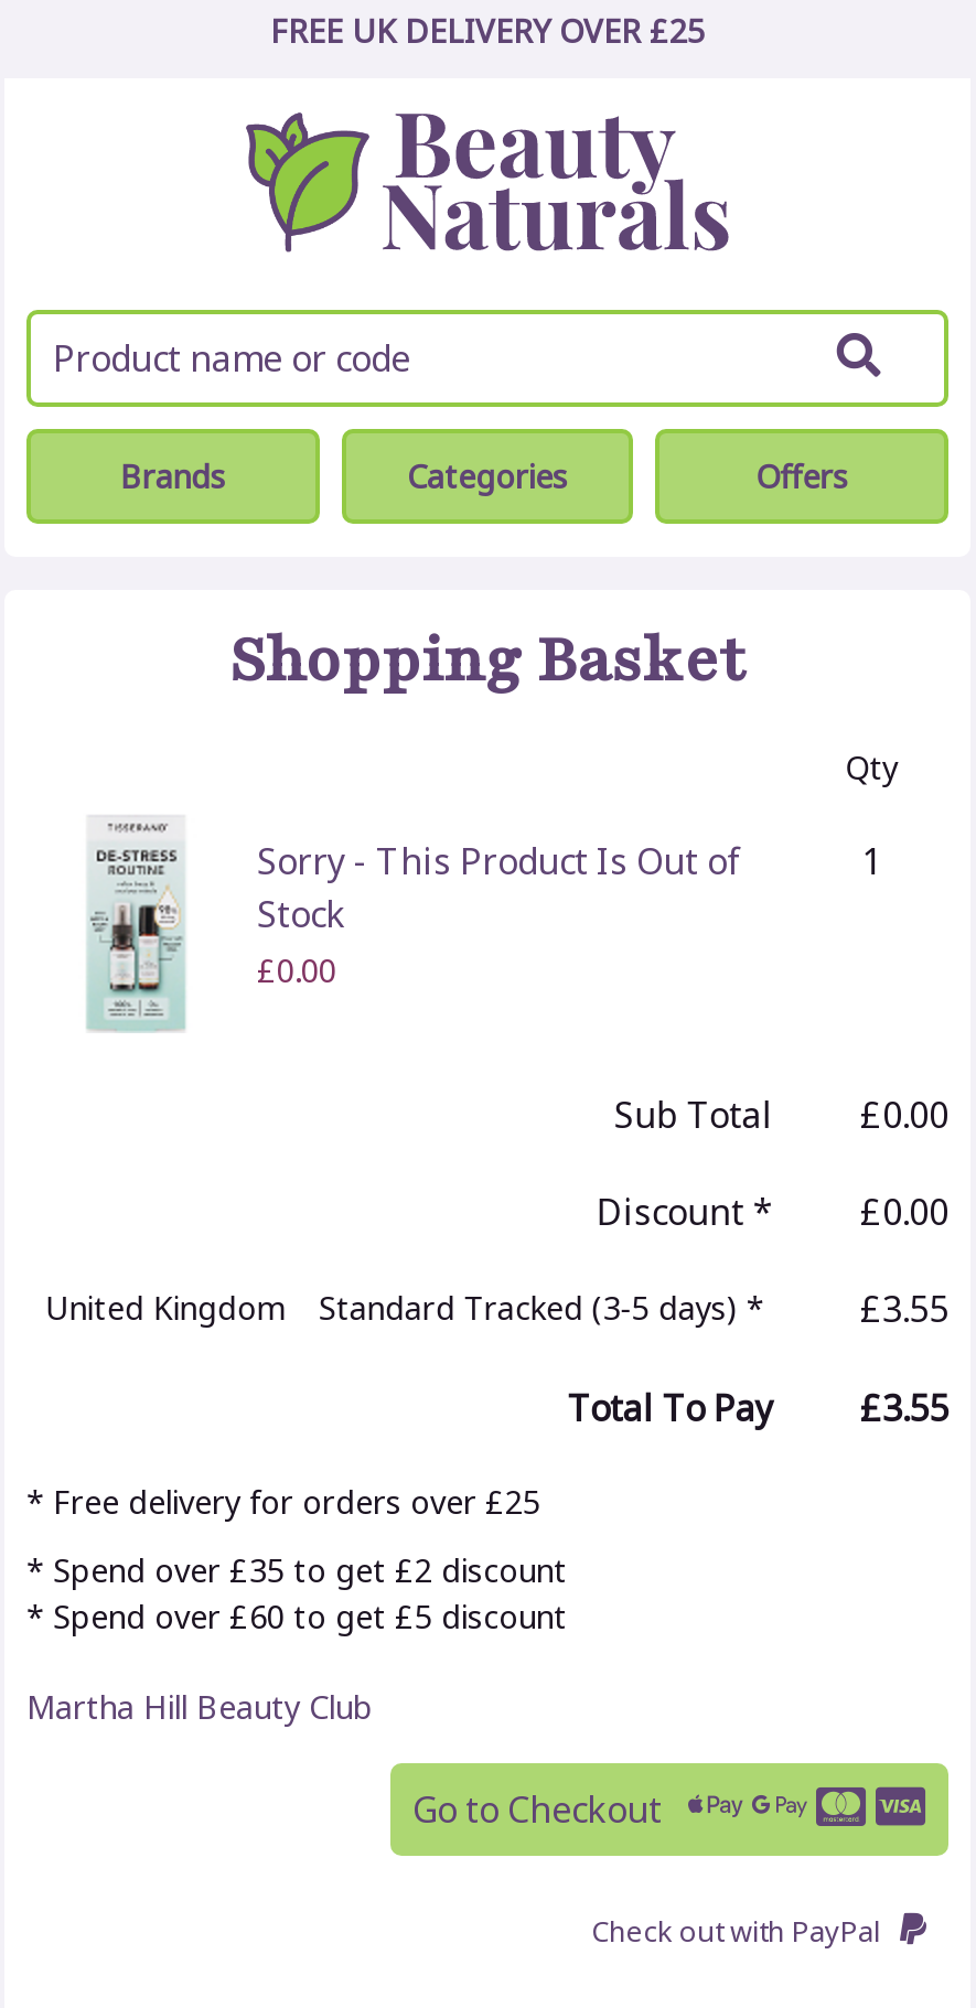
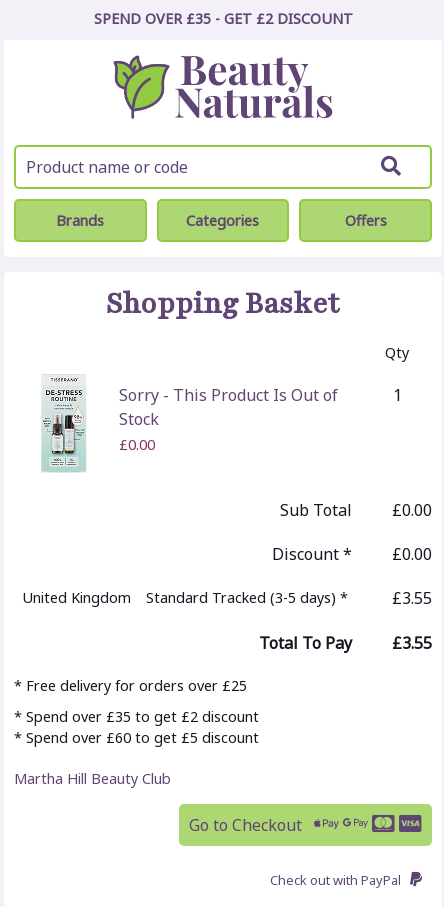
- FREE UK DELIVERY OVER £25
+ SPEND OVER £35 - GET £2 DISCOUNT
